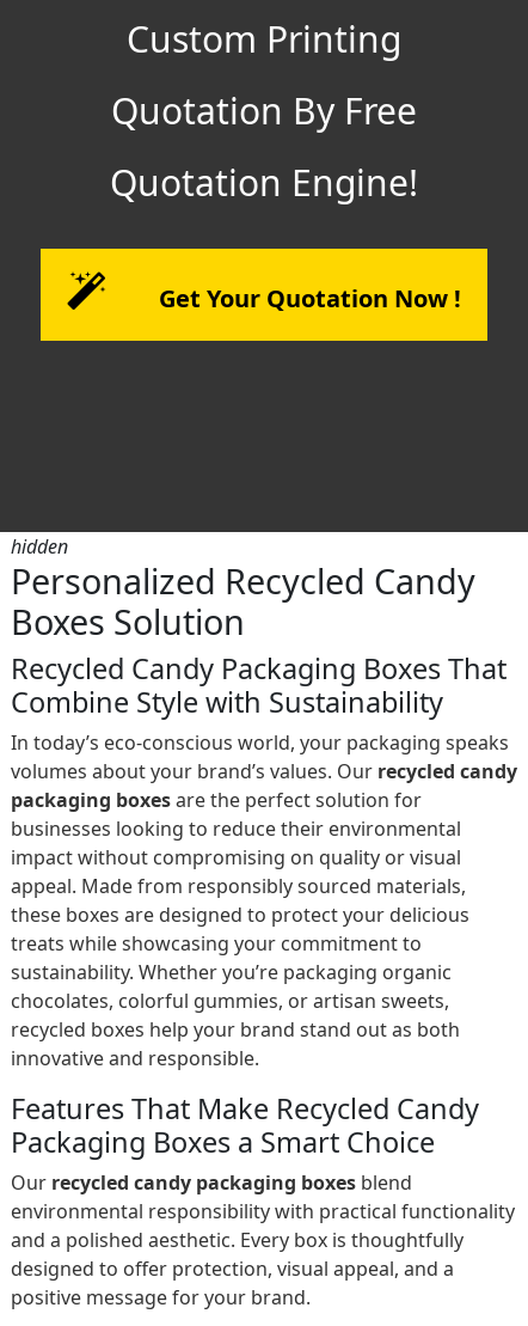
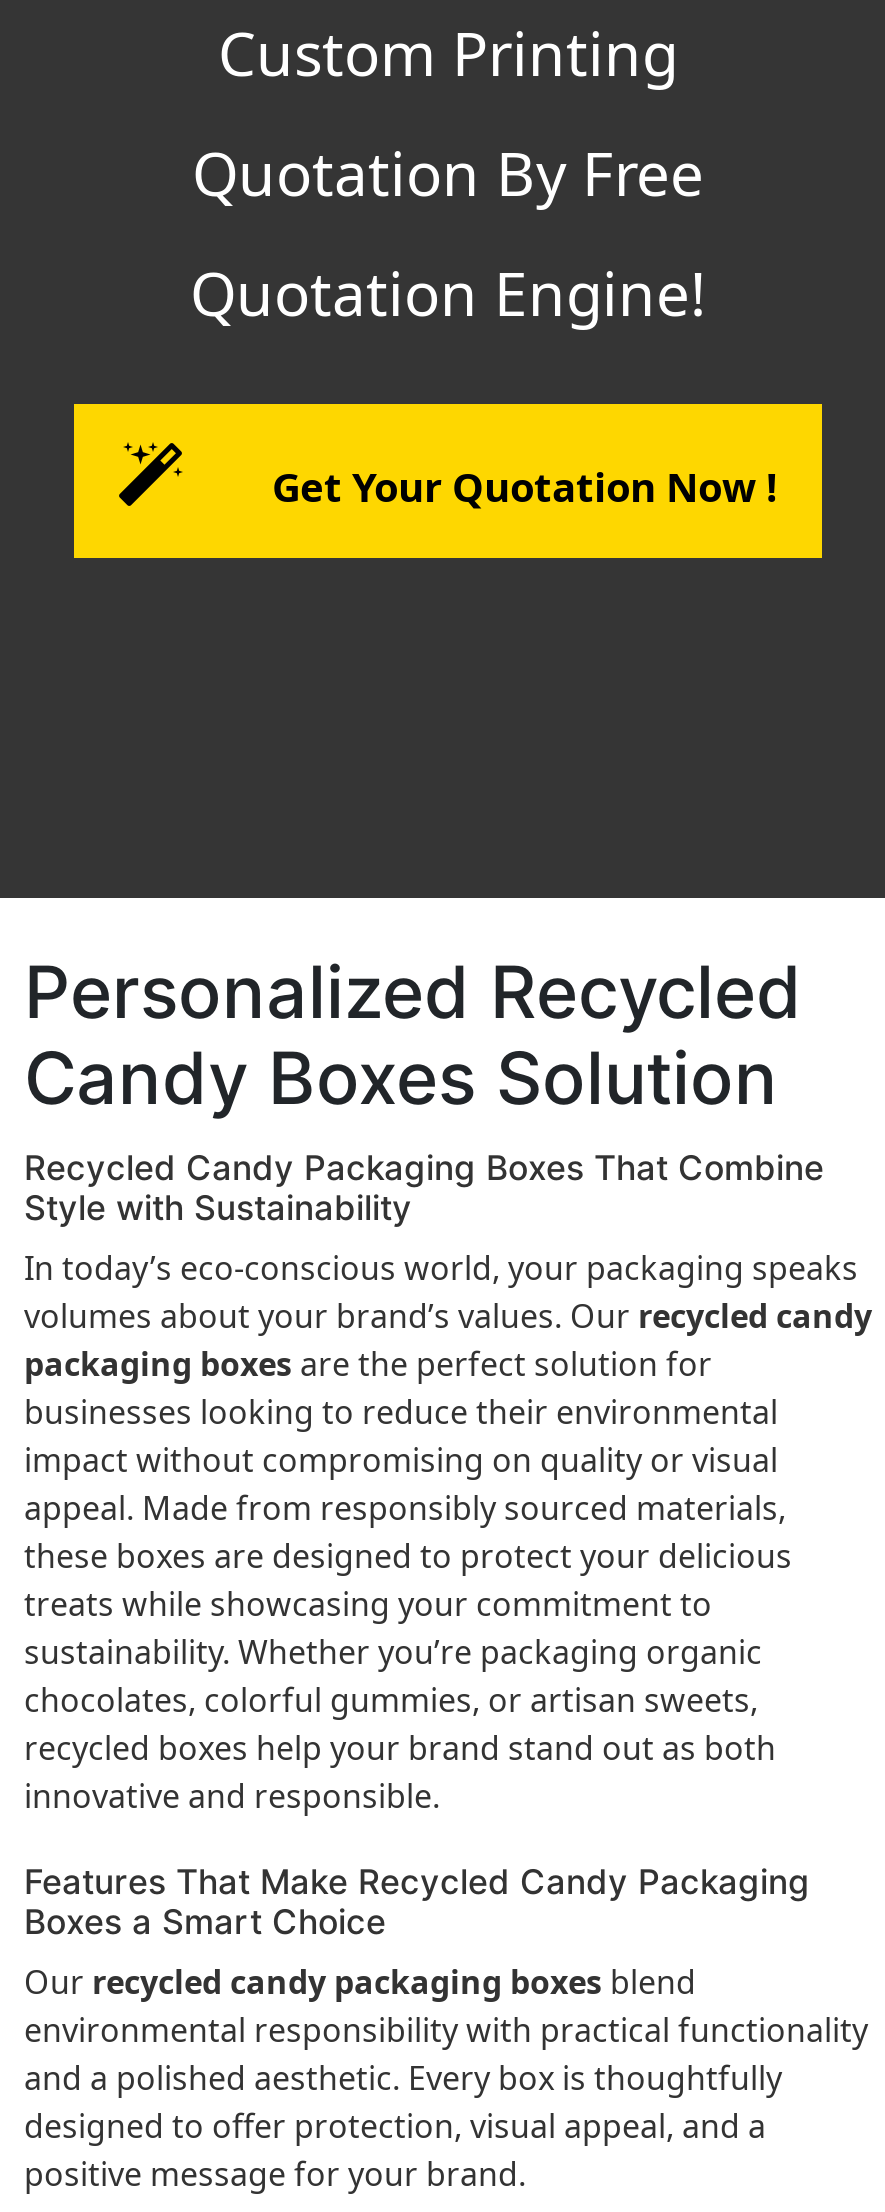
- hidden
- Personalized Recycled Candy
- Boxes Solution
- Recycled Candy Packaging Boxes That
- Combine Style with Sustainability
+ Personalized Recycled
+ Candy Boxes Solution
+ Recycled Candy Packaging Boxes That Combine
+ Style with Sustainability
